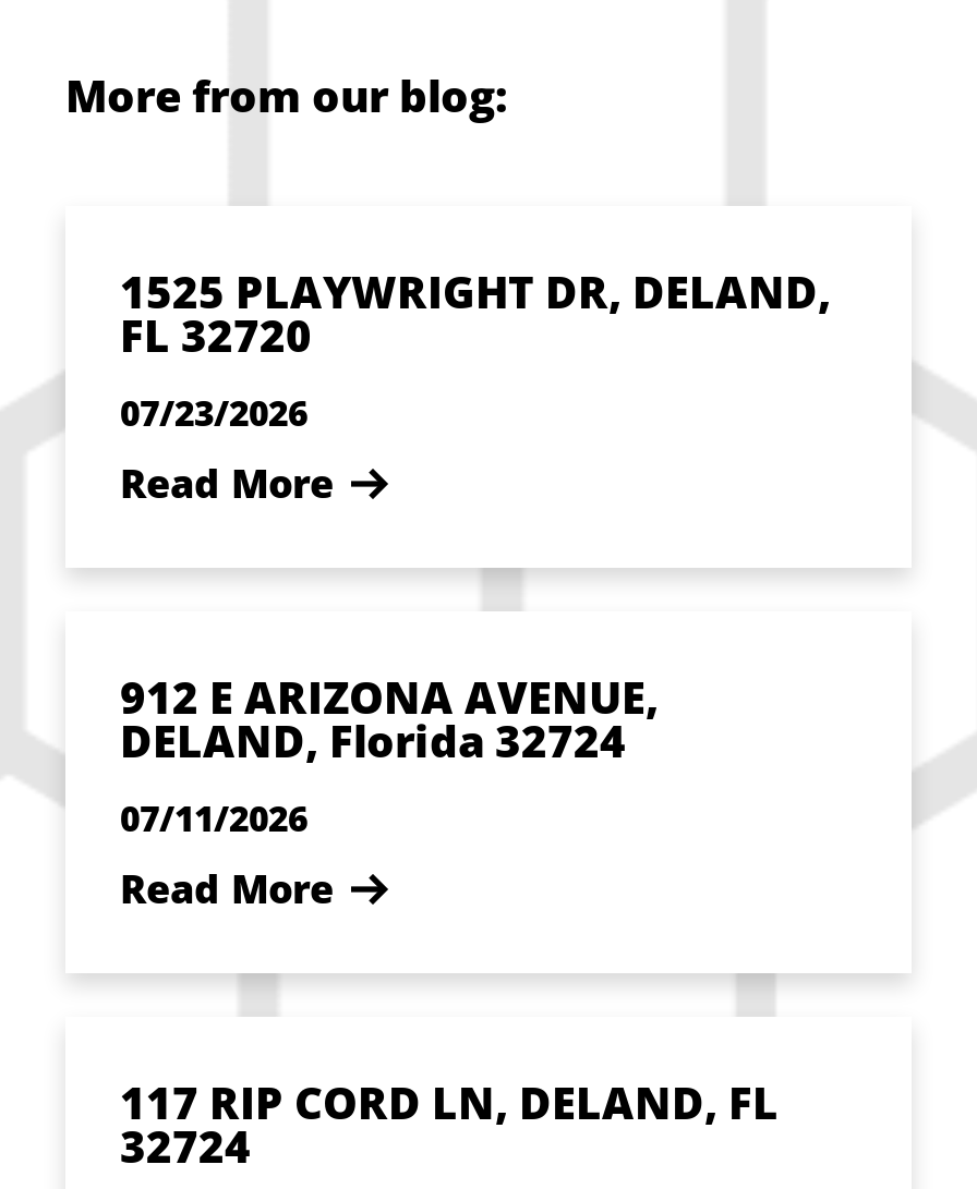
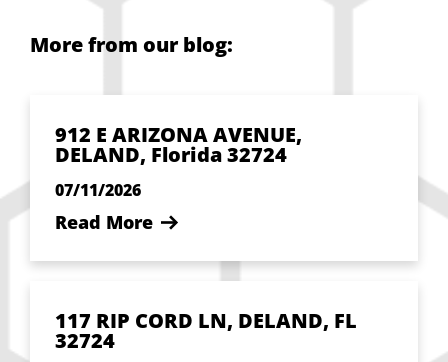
- 1525 PLAYWRIGHT DR, DELAND,
- FL 32720
- 07/23/2026
- Read More
